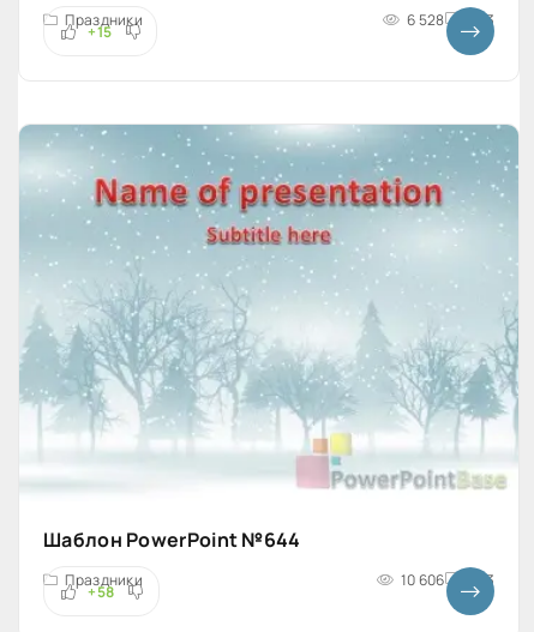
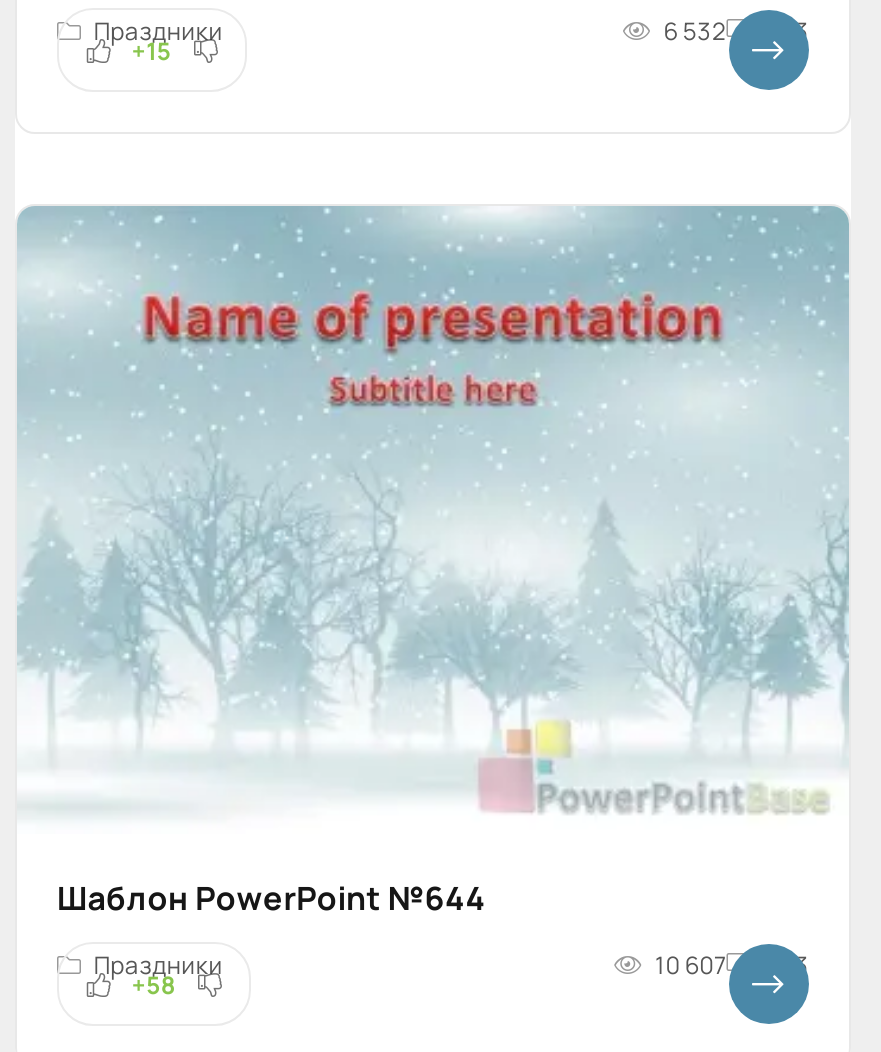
- 6 528
+ 6 532

- 10 606
+ 10 607
